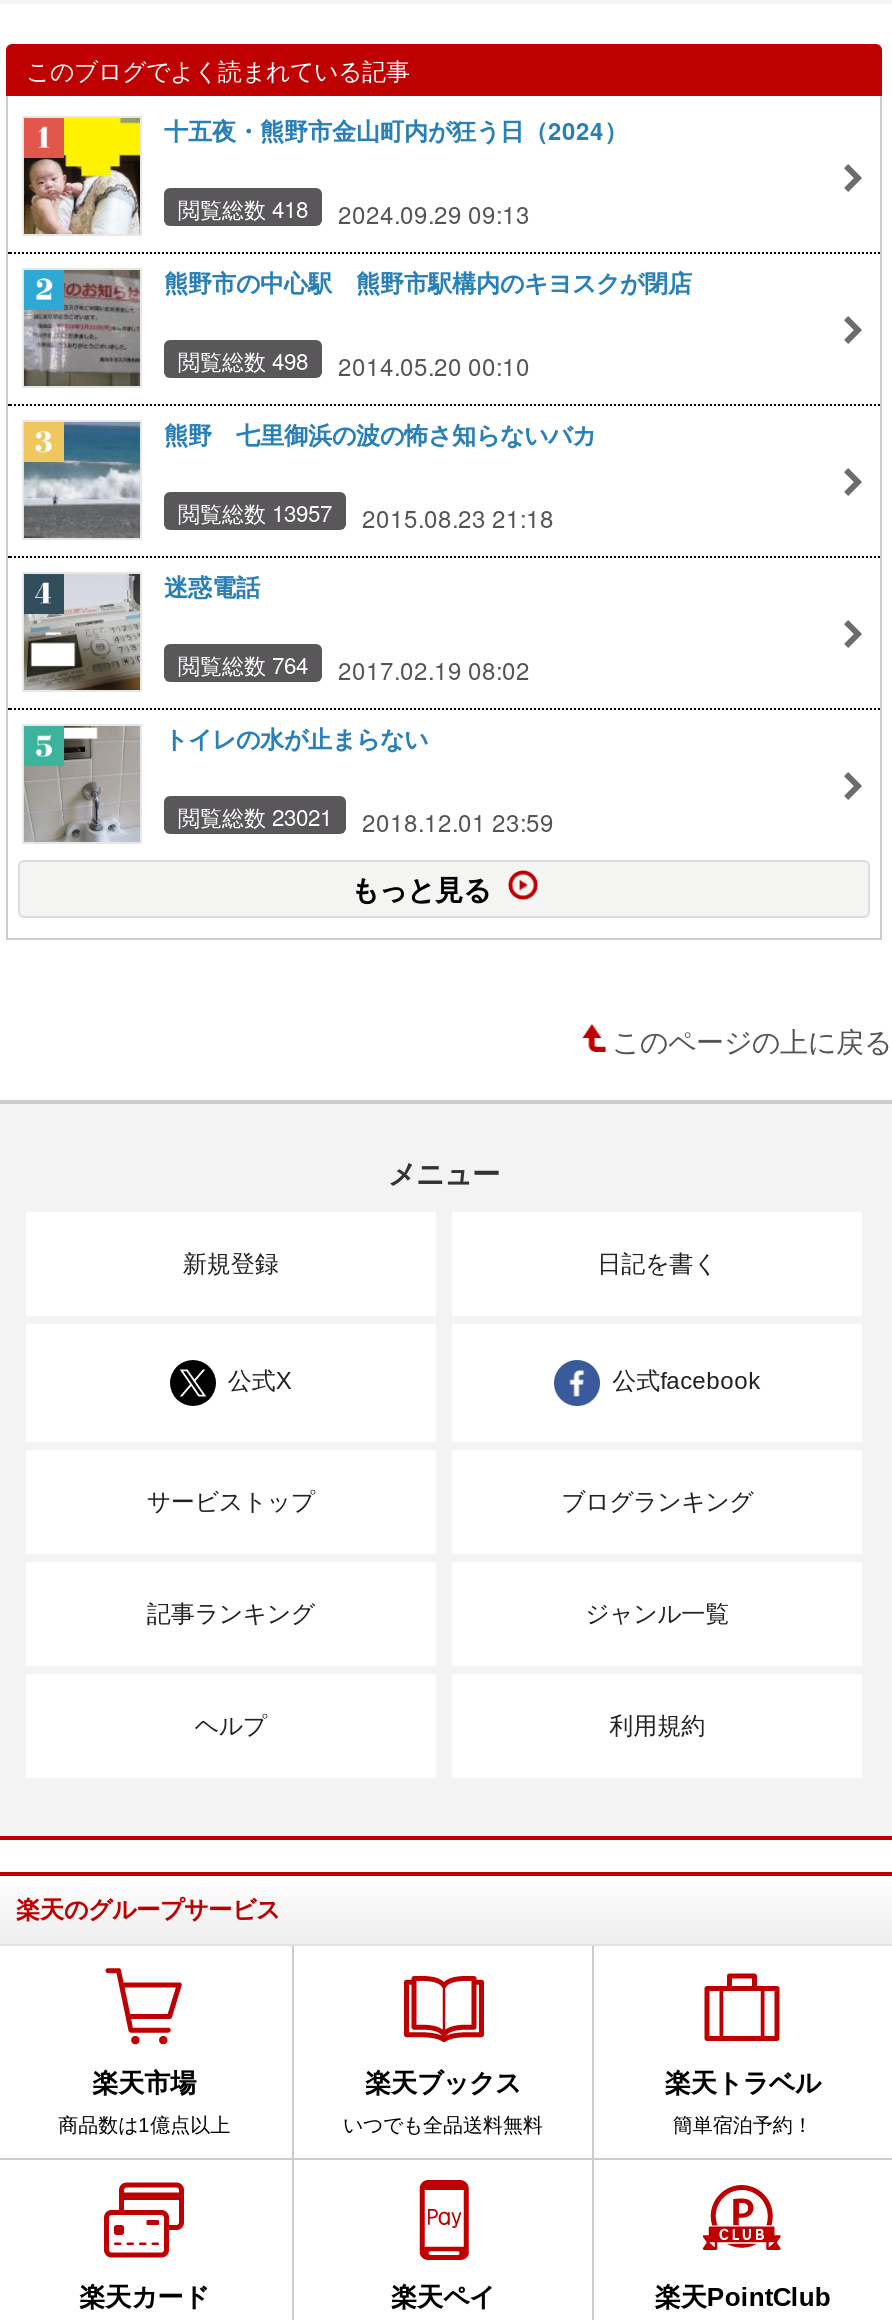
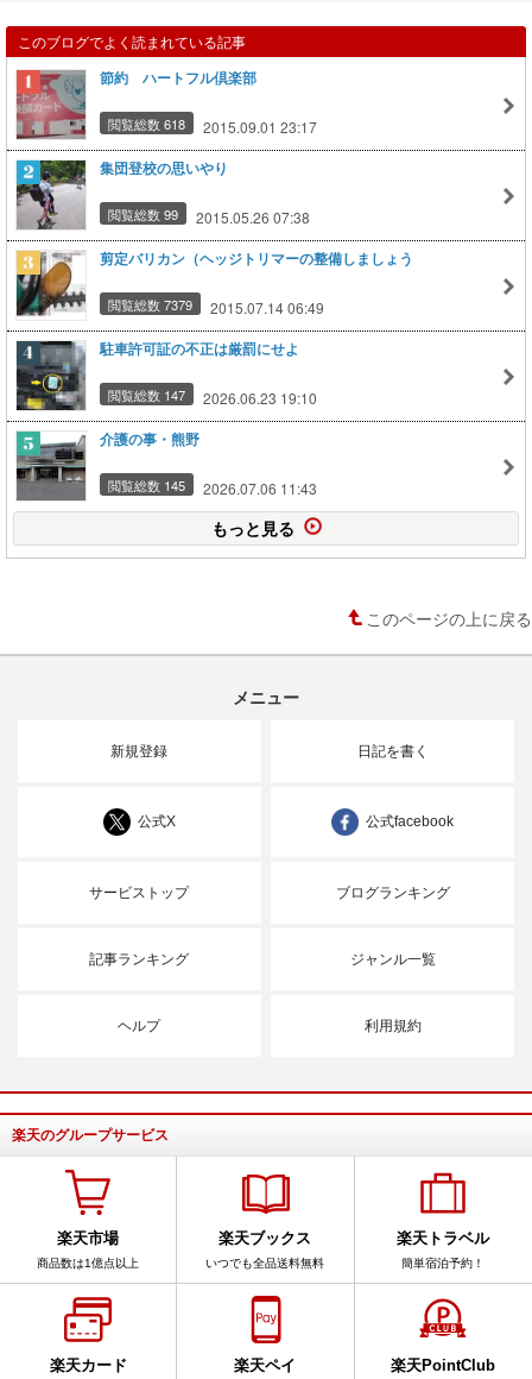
- [image]
- 十五夜・熊野市金山町内が狂う日（2024）
+ [image]
+ 節約 ハートフル倶楽部

- 閲覧総数 418
- 2024.09.29 09:13
+ 閲覧総数 618
+ 2015.09.01 23:17

- [image]
- 熊野市の中心駅 熊野市駅構内のキヨスクが閉店
+ [image]
+ 集団登校の思いやり

- 閲覧総数 498
- 2014.05.20 00:10
+ 閲覧総数 99
+ 2015.05.26 07:38

- [image]
- 熊野 七里御浜の波の怖さ知らないバカ
+ [image]
+ 剪定バリカン（ヘッジトリマーの整備しましょう

- 閲覧総数 13957
- 2015.08.23 21:18
+ 閲覧総数 7379
+ 2015.07.14 06:49

- [image]
- 迷惑電話
+ [image]
+ 駐車許可証の不正は厳罰にせよ

- 閲覧総数 764
- 2017.02.19 08:02
+ 閲覧総数 147
+ 2026.06.23 19:10

- [image]
- トイレの水が止まらない
+ [image]
+ 介護の事・熊野

- 閲覧総数 23021
- 2018.12.01 23:59
+ 閲覧総数 145
+ 2026.07.06 11:43
